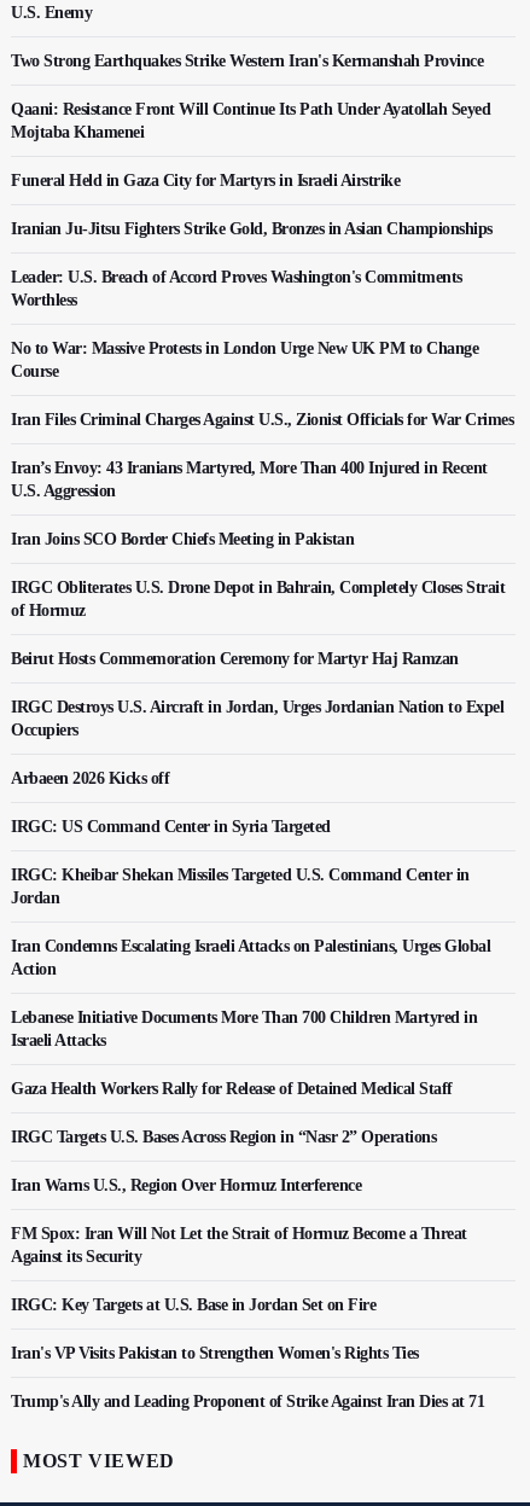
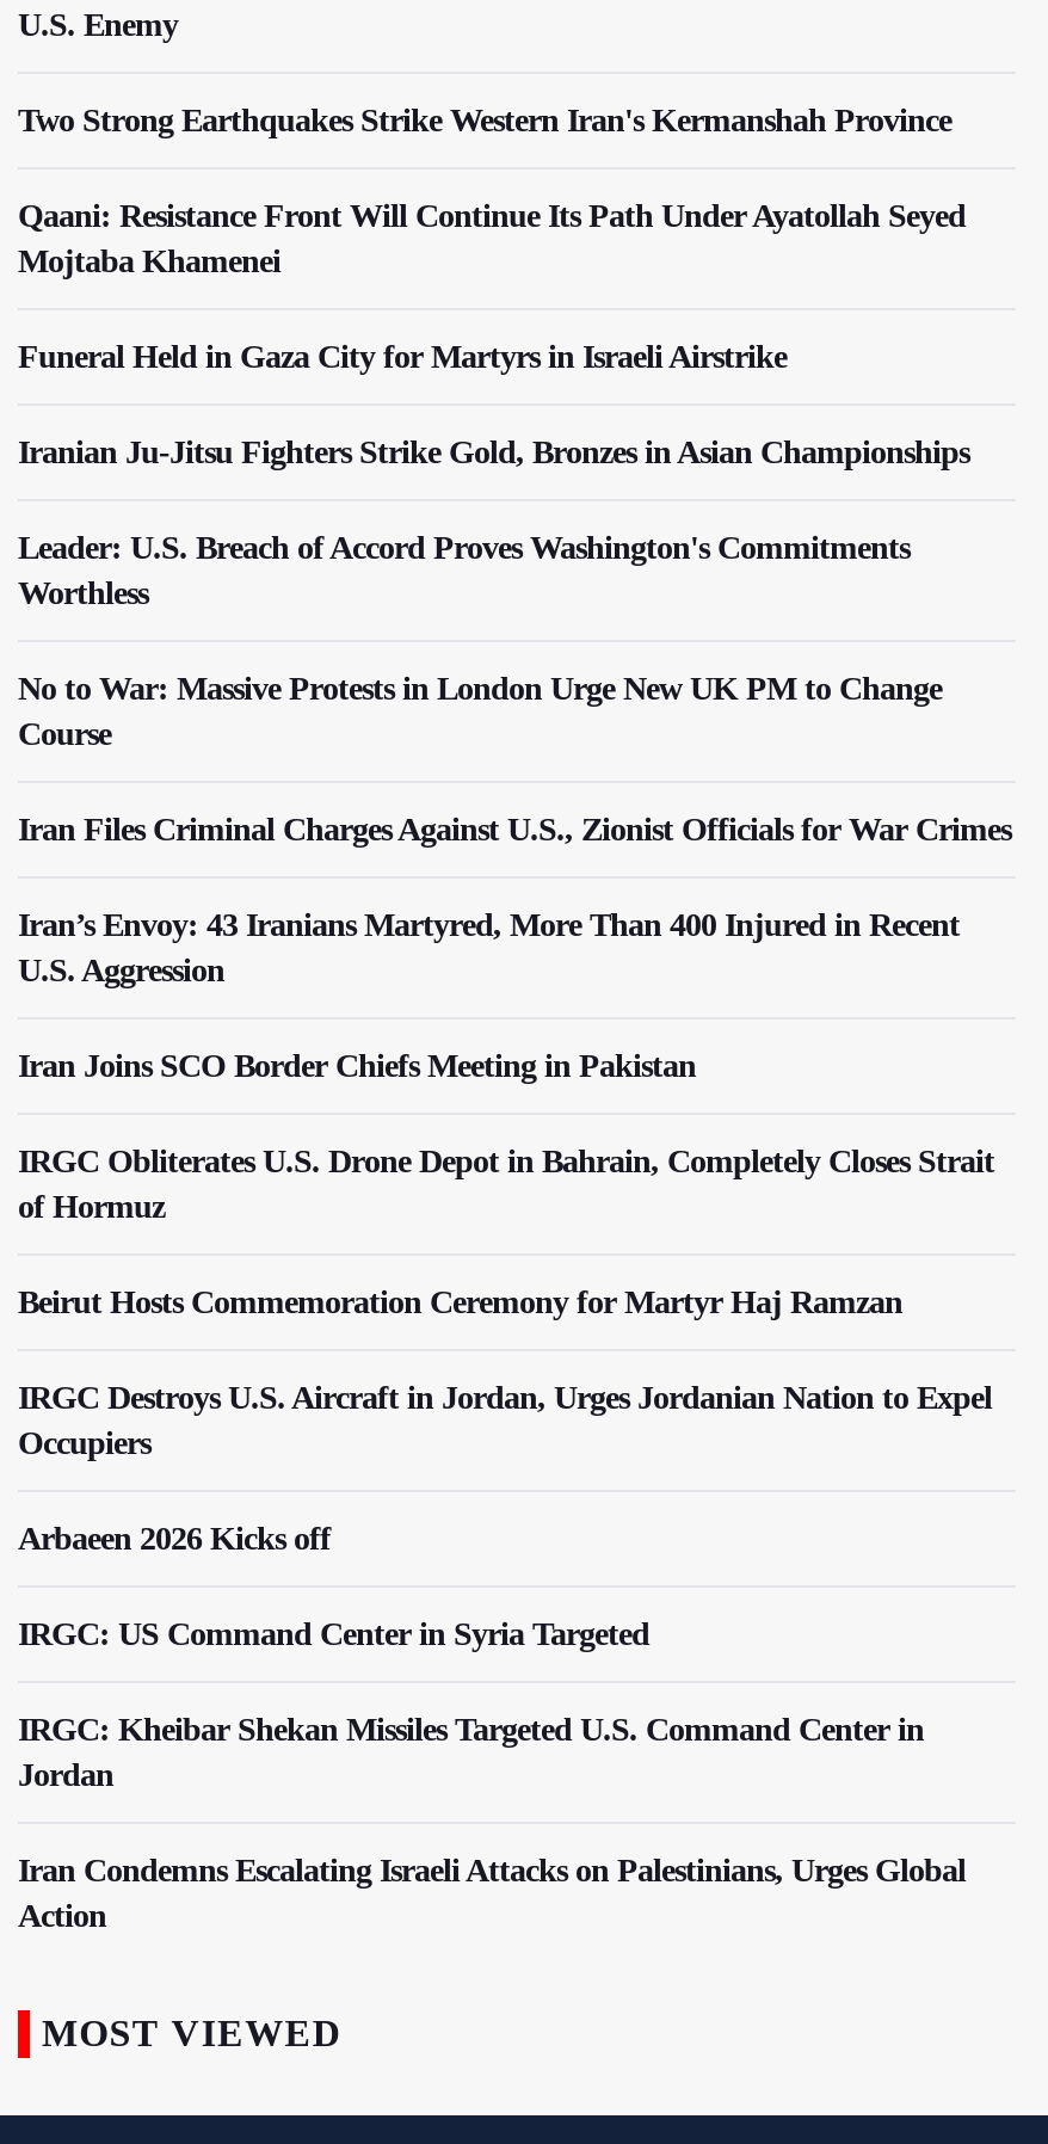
- Lebanese Initiative Documents More Than 700 Children Martyred in
- Israeli Attacks
- Gaza Health Workers Rally for Release of Detained Medical Staff
- IRGC Targets U.S. Bases Across Region in “Nasr 2” Operations
- Iran Warns U.S., Region Over Hormuz Interference
- FM Spox: Iran Will Not Let the Strait of Hormuz Become a Threat
- Against its Security
- IRGC: Key Targets at U.S. Base in Jordan Set on Fire
- Iran's VP Visits Pakistan to Strengthen Women's Rights Ties
- Trump's Ally and Leading Proponent of Strike Against Iran Dies at 71
